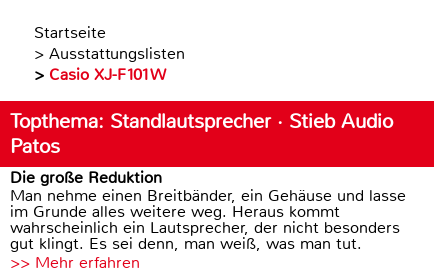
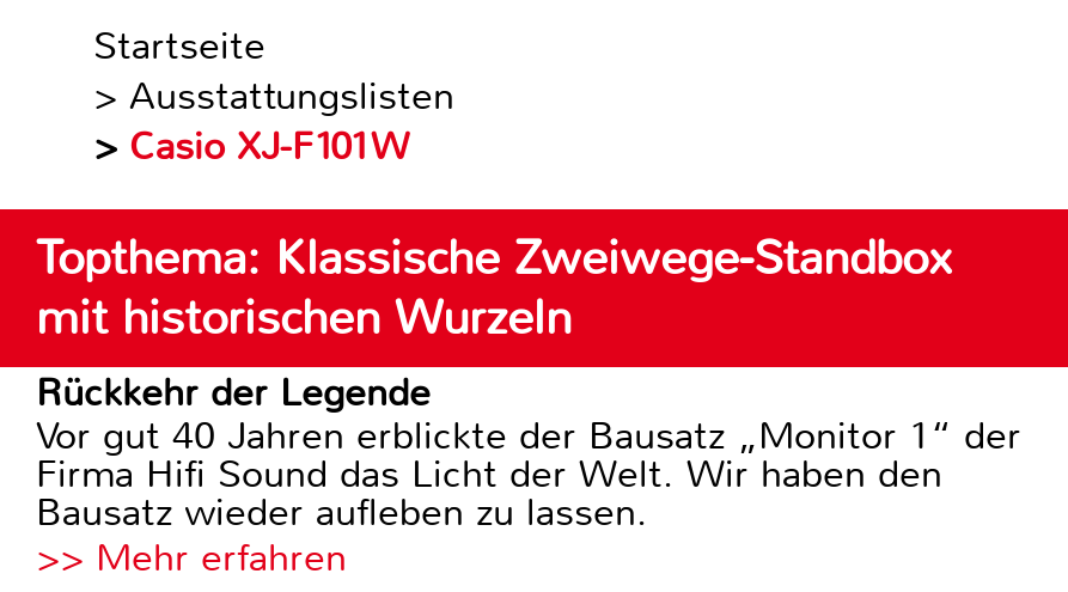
- Topthema: Standlautsprecher · Stieb Audio
- Patos
- Die große Reduktion
- Man nehme einen Breitbänder, ein Gehäuse und lasse
- im Grunde alles weitere weg. Heraus kommt
- wahrscheinlich ein Lautsprecher, der nicht besonders
- gut klingt. Es sei denn, man weiß, was man tut.
+ Topthema: Klassische Zweiwege-Standbox
+ mit historischen Wurzeln
+ Rückkehr der Legende
+ Vor gut 40 Jahren erblickte der Bausatz „Monitor 1“ der
+ Firma Hifi Sound das Licht der Welt. Wir haben den
+ Bausatz wieder aufleben zu lassen.
